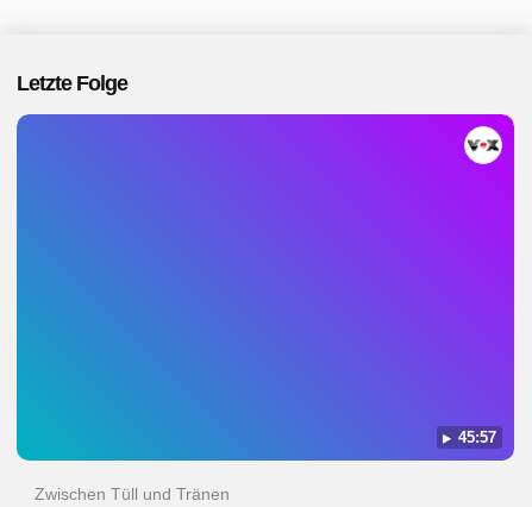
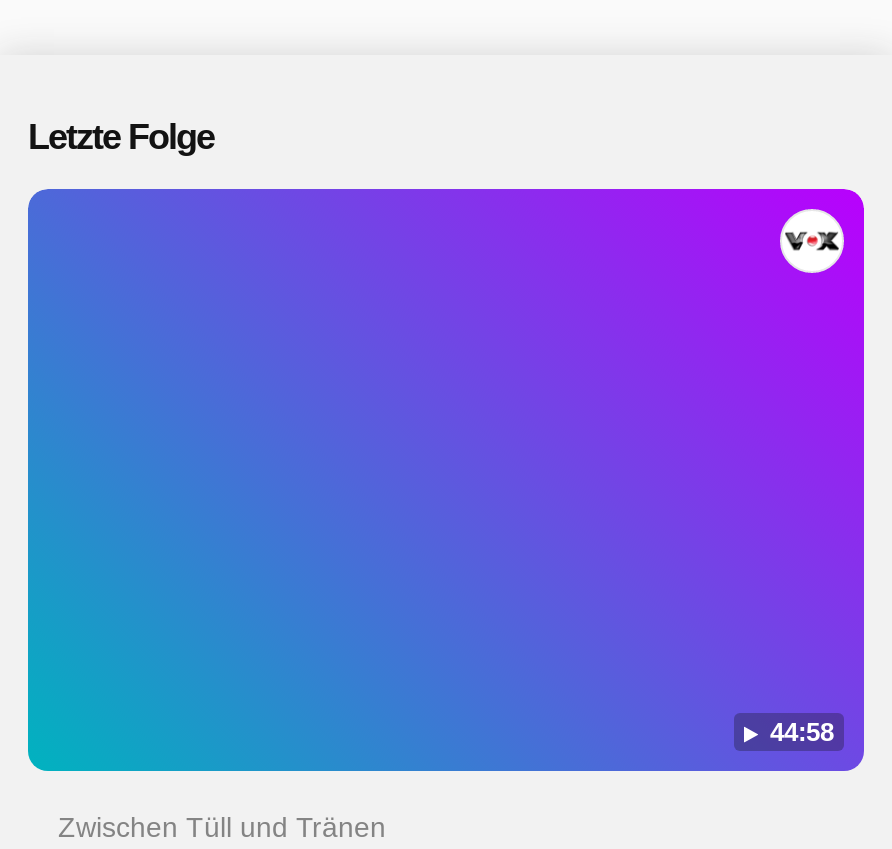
- 45:57
+ 44:58
